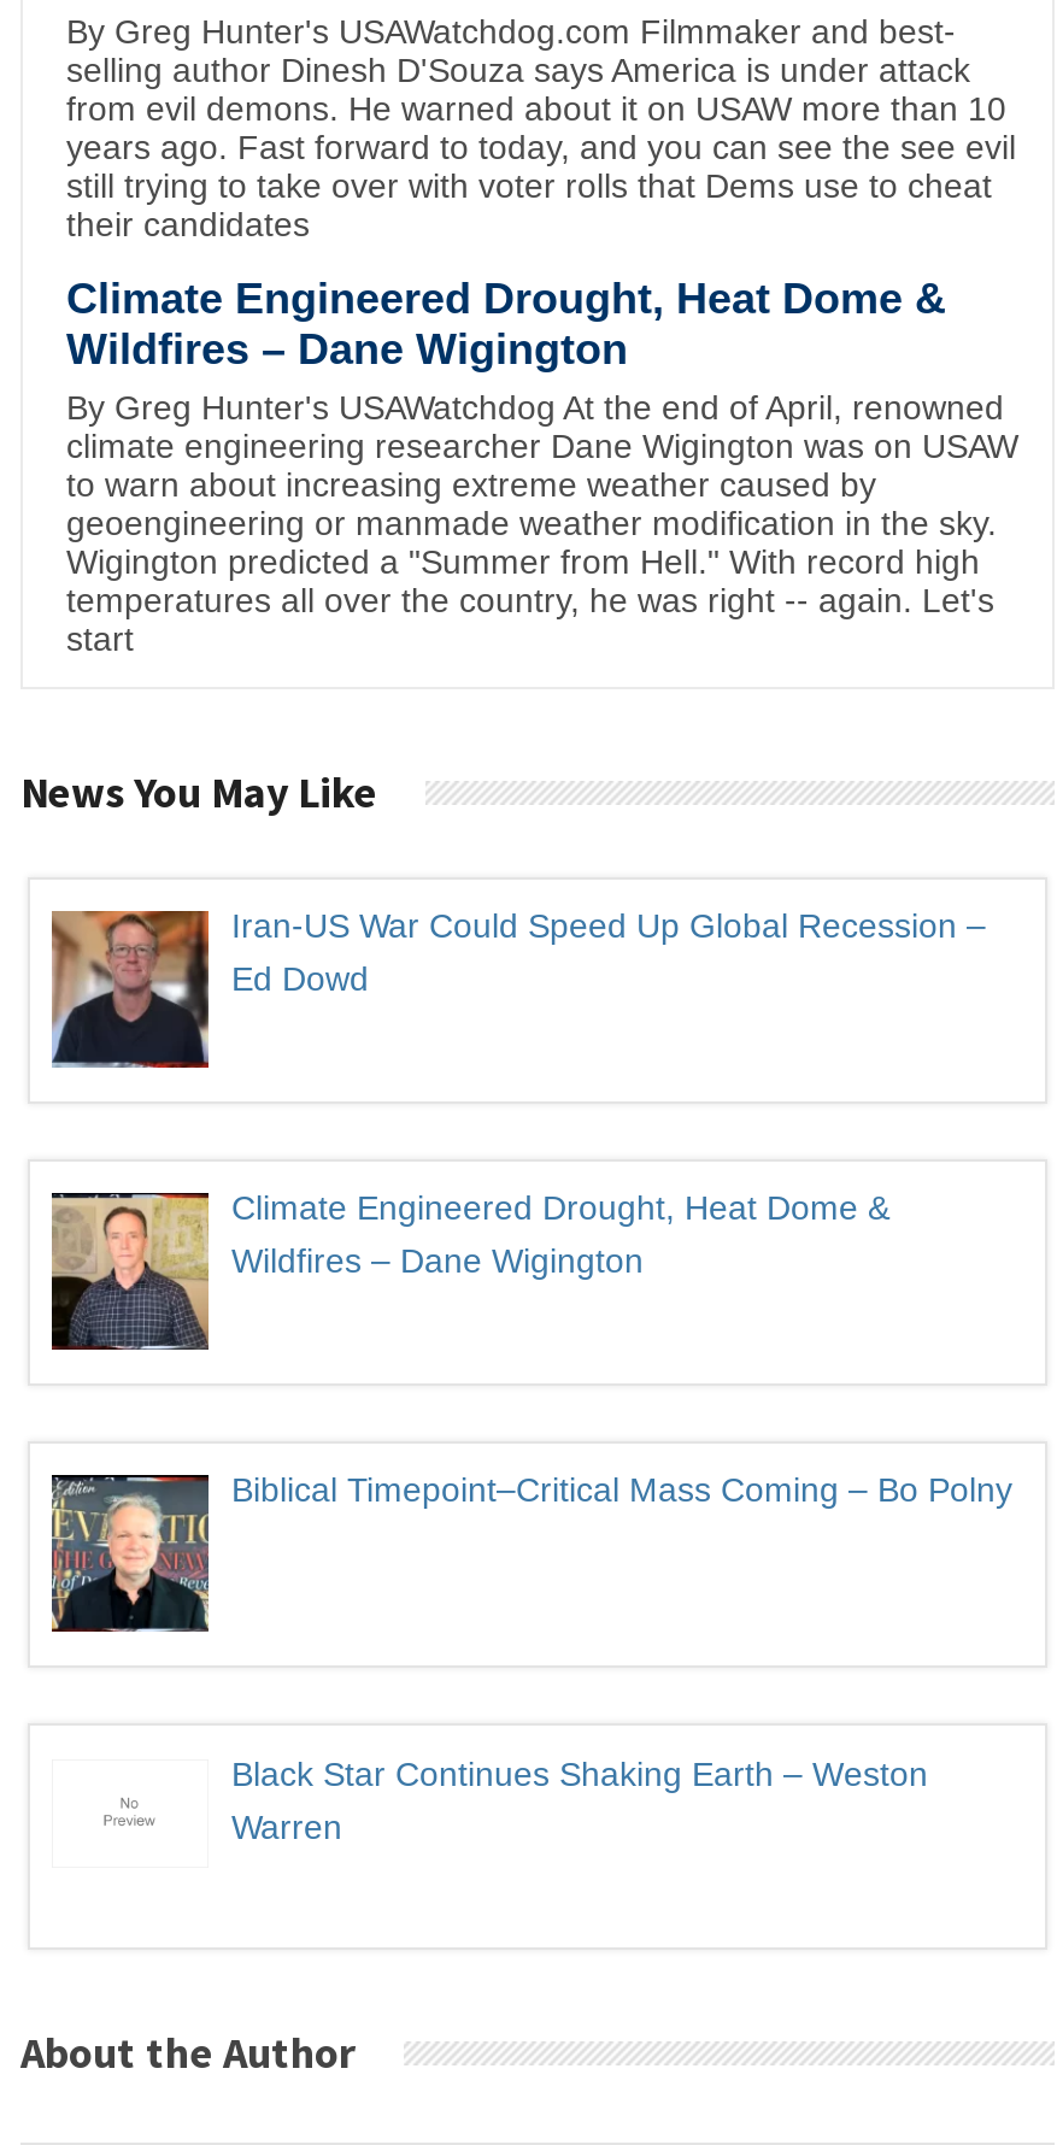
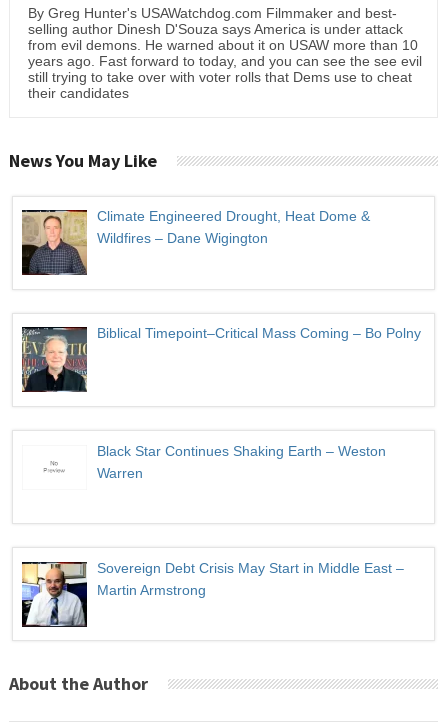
- Climate Engineered Drought, Heat Dome &
- Wildfires – Dane Wigington
- By Greg Hunter's USAWatchdog At the end of April, renowned
- climate engineering researcher Dane Wigington was on USAW
- to warn about increasing extreme weather caused by
- geoengineering or manmade weather modification in the sky.
- Wigington predicted a "Summer from Hell." With record high
- temperatures all over the country, he was right -- again. Let's
- start

- [image]
- Iran-US War Could Speed Up Global Recession –
- Ed Dowd

moved up: [image] | Climate Engineered Drought, Heat Dome & | Wildfires – Dane Wigington | Biblical Timepoint–Critical Mass Coming – Bo Polny | Black Star Continues Shaking Earth – Weston | Warren

+ [image]
+ Sovereign Debt Crisis May Start in Middle East –
+ Martin Armstrong
